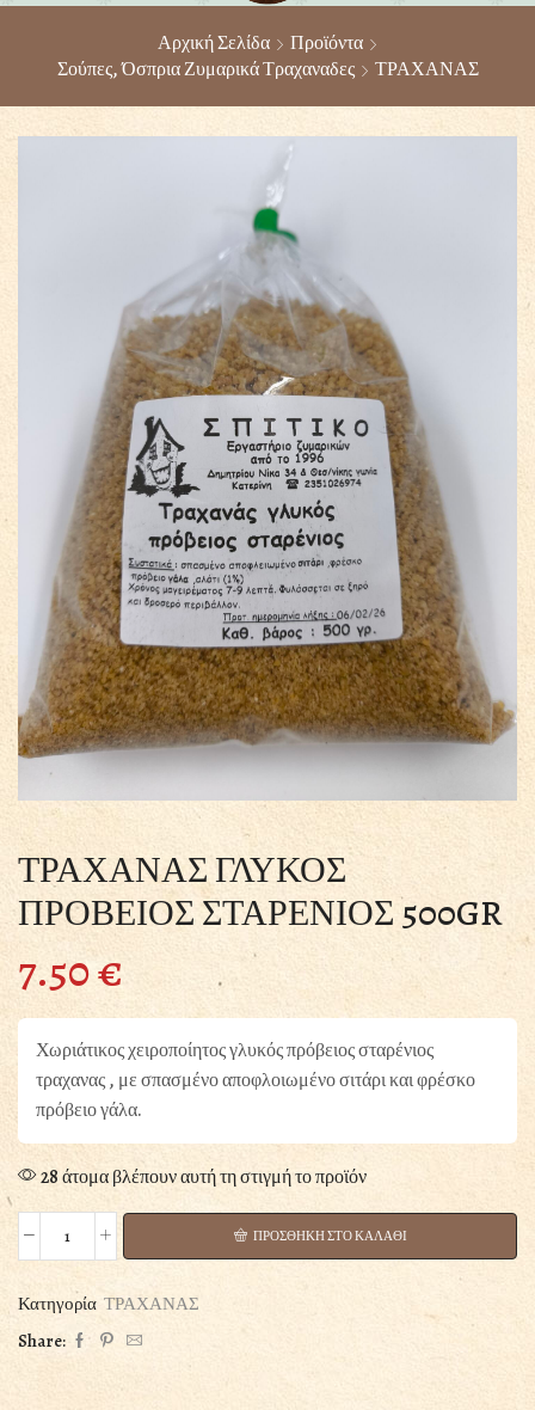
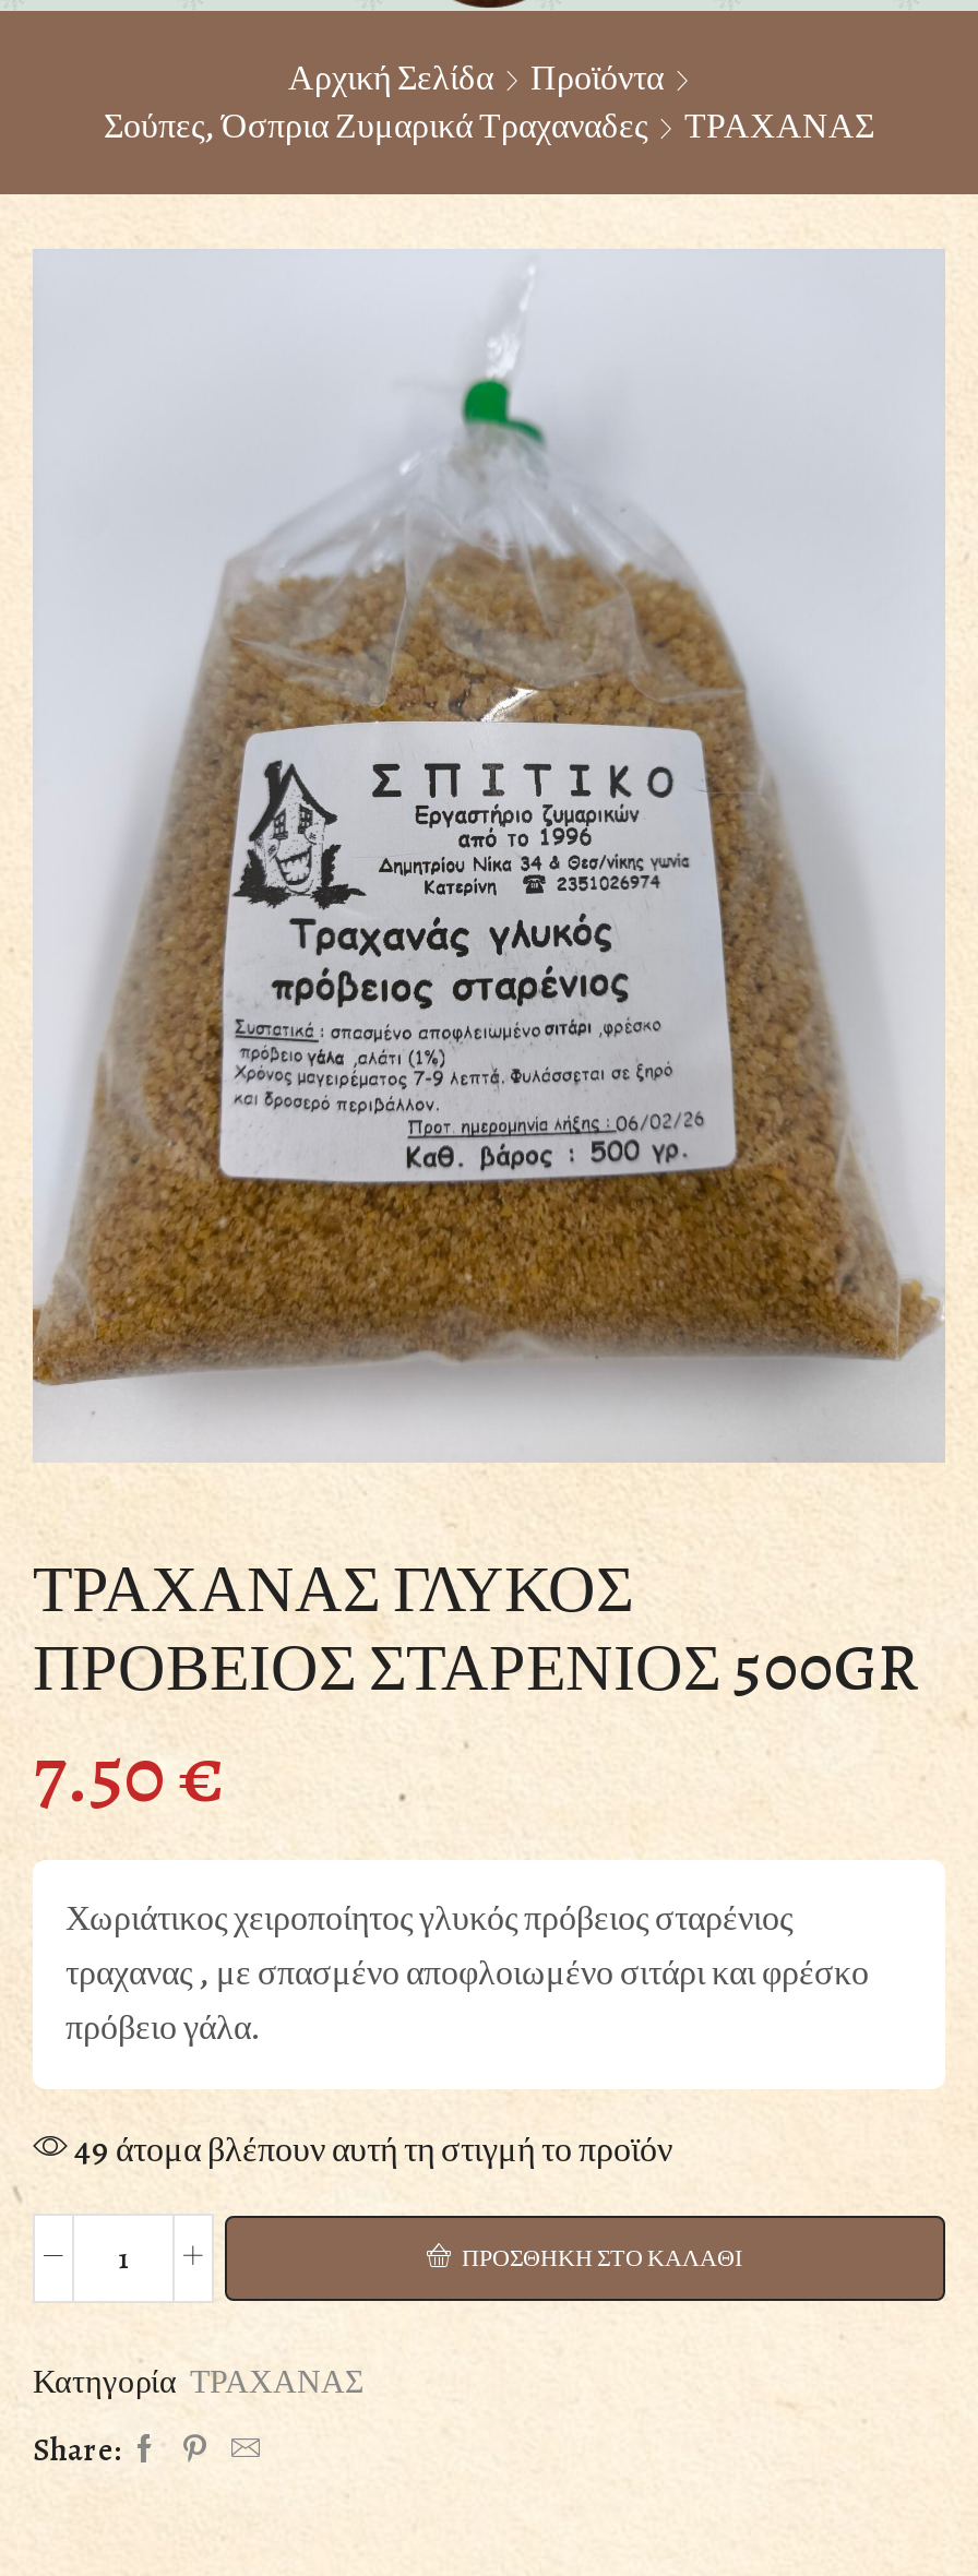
- 28 άτομα βλέπουν αυτή τη στιγμή το προϊόν
+ 49 άτομα βλέπουν αυτή τη στιγμή το προϊόν
